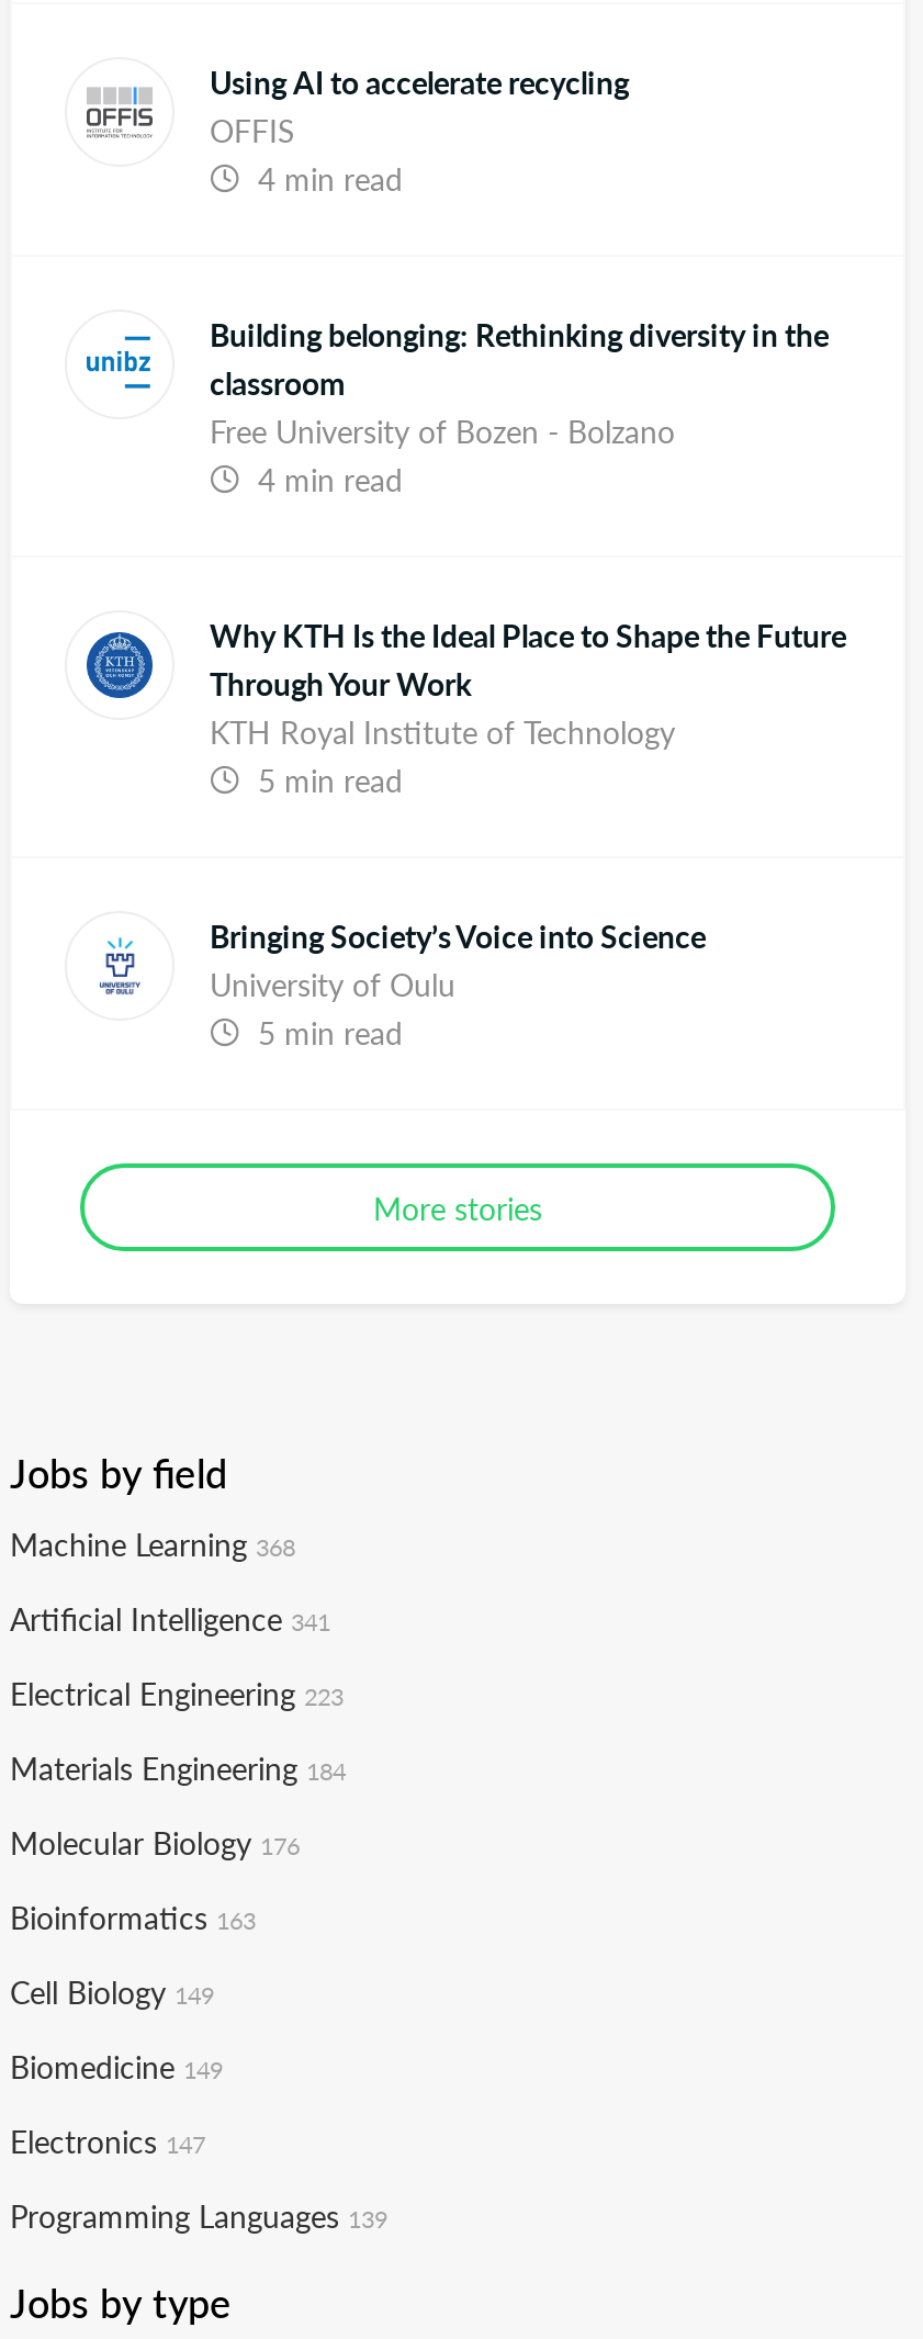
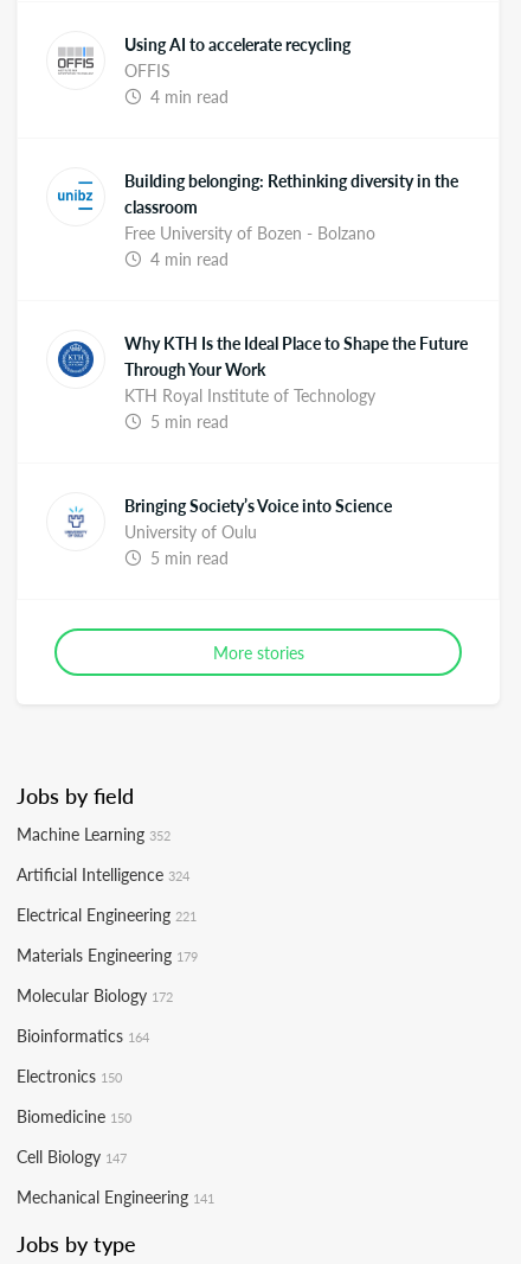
- Machine Learning 368
+ Machine Learning 352

- Artificial Intelligence 341
+ Artificial Intelligence 324

- Electrical Engineering 223
+ Electrical Engineering 221

- Materials Engineering 184
+ Materials Engineering 179

- Molecular Biology 176
+ Molecular Biology 172

- Bioinformatics 163
+ Bioinformatics 164

- Cell Biology 149
+ Electronics 150

- Biomedicine 149
+ Biomedicine 150

- Electronics 147
+ Cell Biology 147

- Programming Languages 139
+ Mechanical Engineering 141
